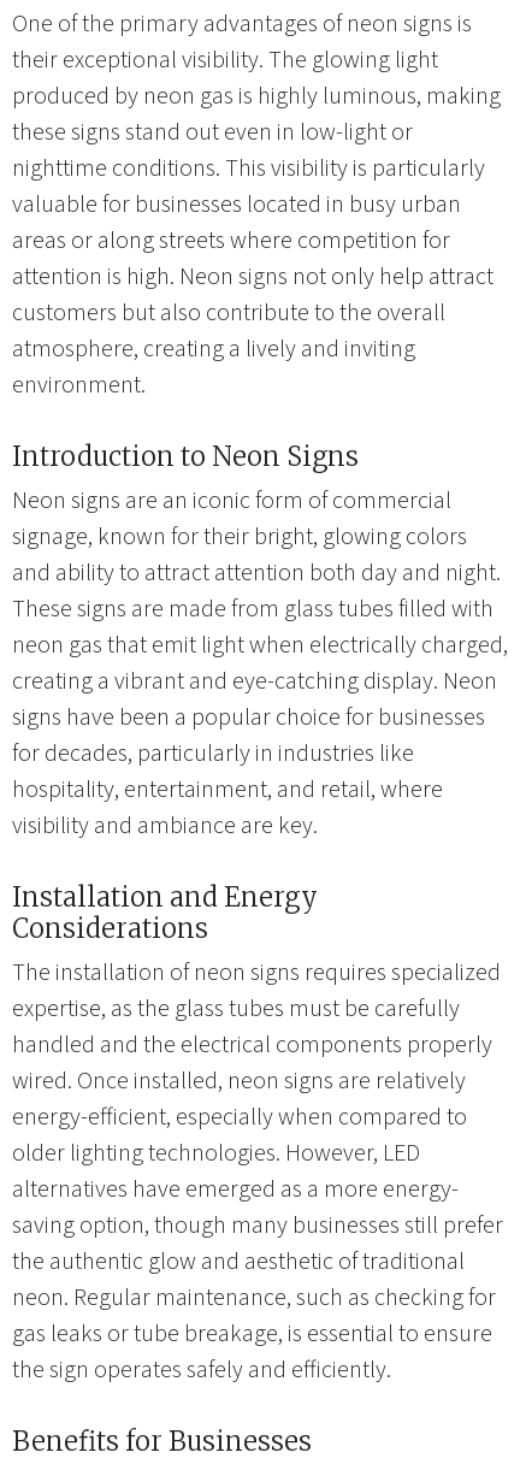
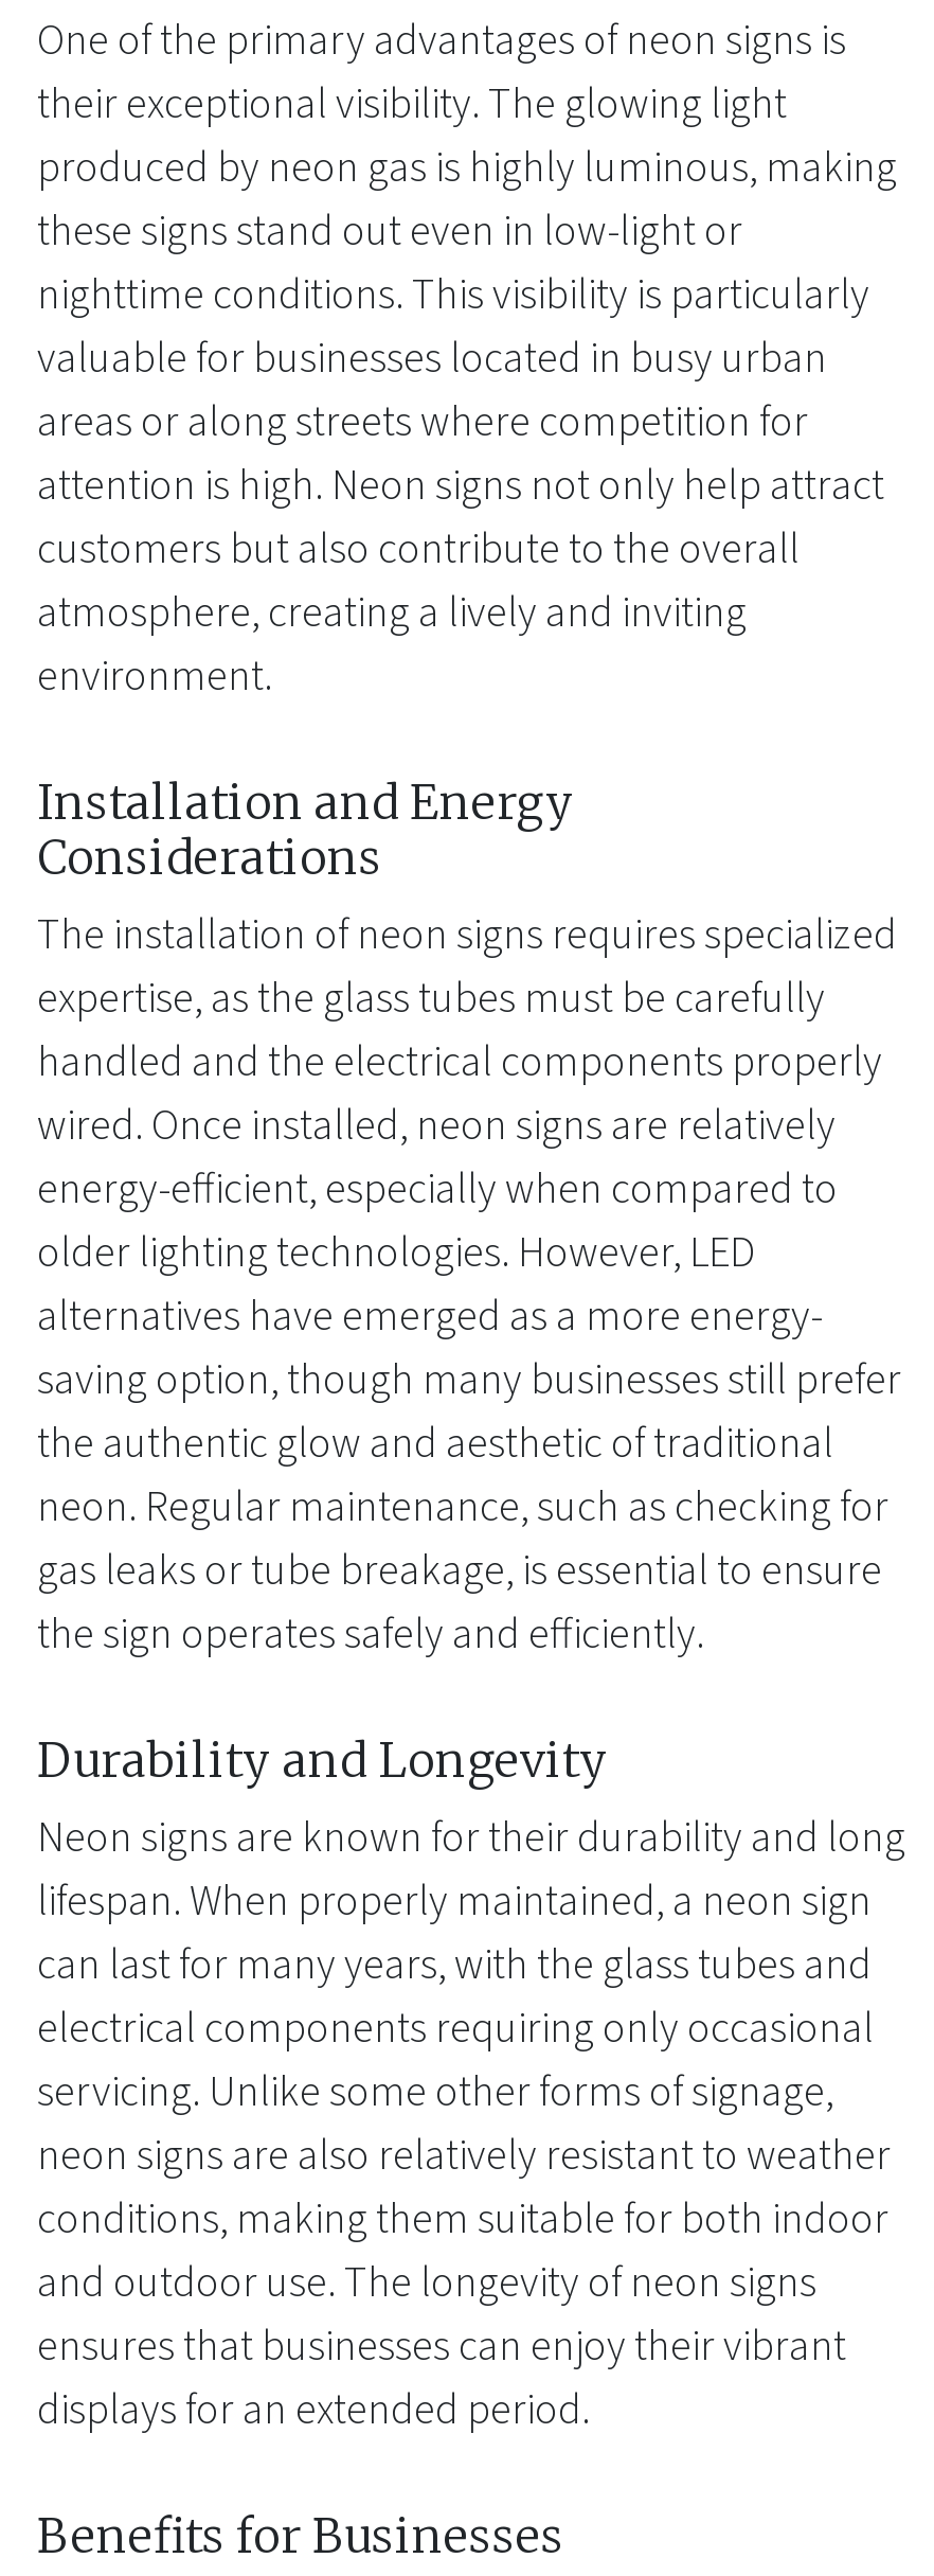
- Introduction to Neon Signs
- Neon signs are an iconic form of commercial
- signage, known for their bright, glowing colors
- and ability to attract attention both day and night.
- These signs are made from glass tubes filled with
- neon gas that emit light when electrically charged,
- creating a vibrant and eye-catching display. Neon
- signs have been a popular choice for businesses
- for decades, particularly in industries like
- hospitality, entertainment, and retail, where
- visibility and ambiance are key.

moved up: Installation and Energy | Considerations | The installation of neon signs requires specialized | ... | gas leaks or tube breakage, is essential to ensure | the sign operates safely and efficiently.

+ Durability and Longevity
+ Neon signs are known for their durability and long
+ lifespan. When properly maintained, a neon sign
+ can last for many years, with the glass tubes and
+ electrical components requiring only occasional
+ servicing. Unlike some other forms of signage,
+ neon signs are also relatively resistant to weather
+ conditions, making them suitable for both indoor
+ and outdoor use. The longevity of neon signs
+ ensures that businesses can enjoy their vibrant
+ displays for an extended period.
